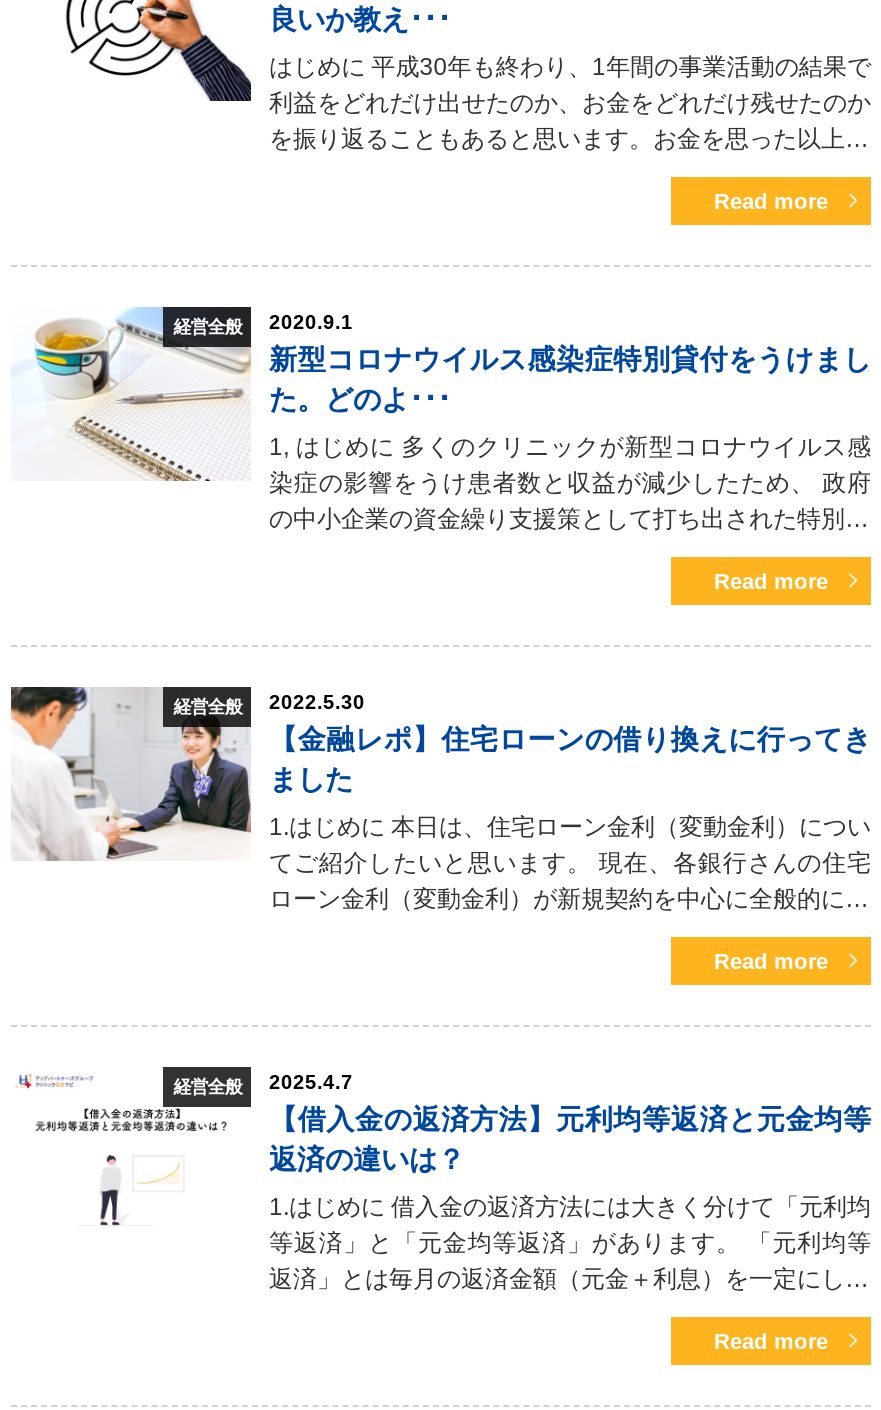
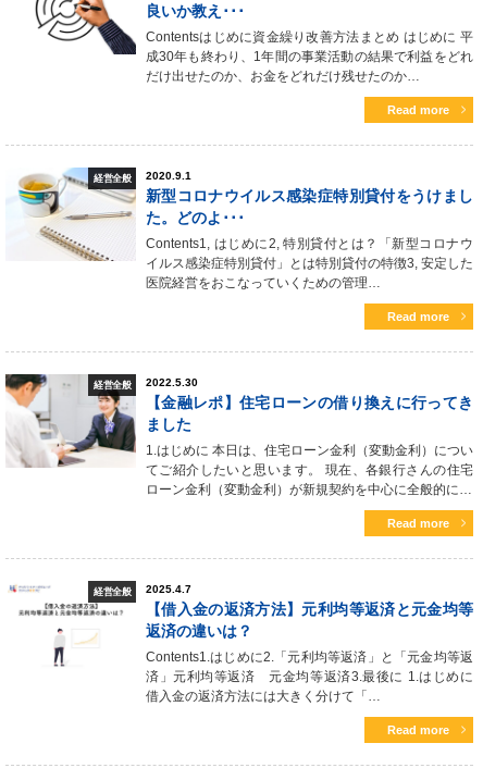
- はじめに 平成30年も終わり、1年間の事業活動の結果で
- 利益をどれだけ出せたのか、お金をどれだけ残せたのか
- を振り返ることもあると思います。お金を思った以上…
+ Contentsはじめに資金繰り改善方法まとめ はじめに 平
+ 成30年も終わり、1年間の事業活動の結果で利益をどれ
+ だけ出せたのか、お金をどれだけ残せたのか…

- 1, はじめに 多くのクリニックが新型コロナウイルス感
- 染症の影響をうけ患者数と収益が減少したため、 政府
- の中小企業の資金繰り支援策として打ち出された特別…
+ Contents1, はじめに2, 特別貸付とは？「新型コロナウ
+ イルス感染症特別貸付」とは特別貸付の特徴3, 安定した
+ 医院経営をおこなっていくための管理…

- 1.はじめに 借入金の返済方法には大きく分けて「元利均
- 等返済」と「元金均等返済」があります。 「元利均等
- 返済」とは毎月の返済金額（元金＋利息）を一定にし…
+ Contents1.はじめに2.「元利均等返済」と「元金均等返
+ 済」元利均等返済 元金均等返済3.最後に 1.はじめに
+ 借入金の返済方法には大きく分けて「…
